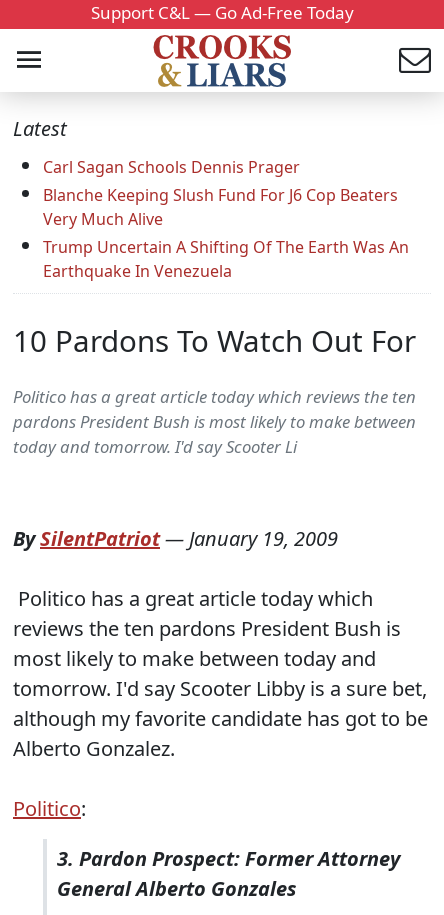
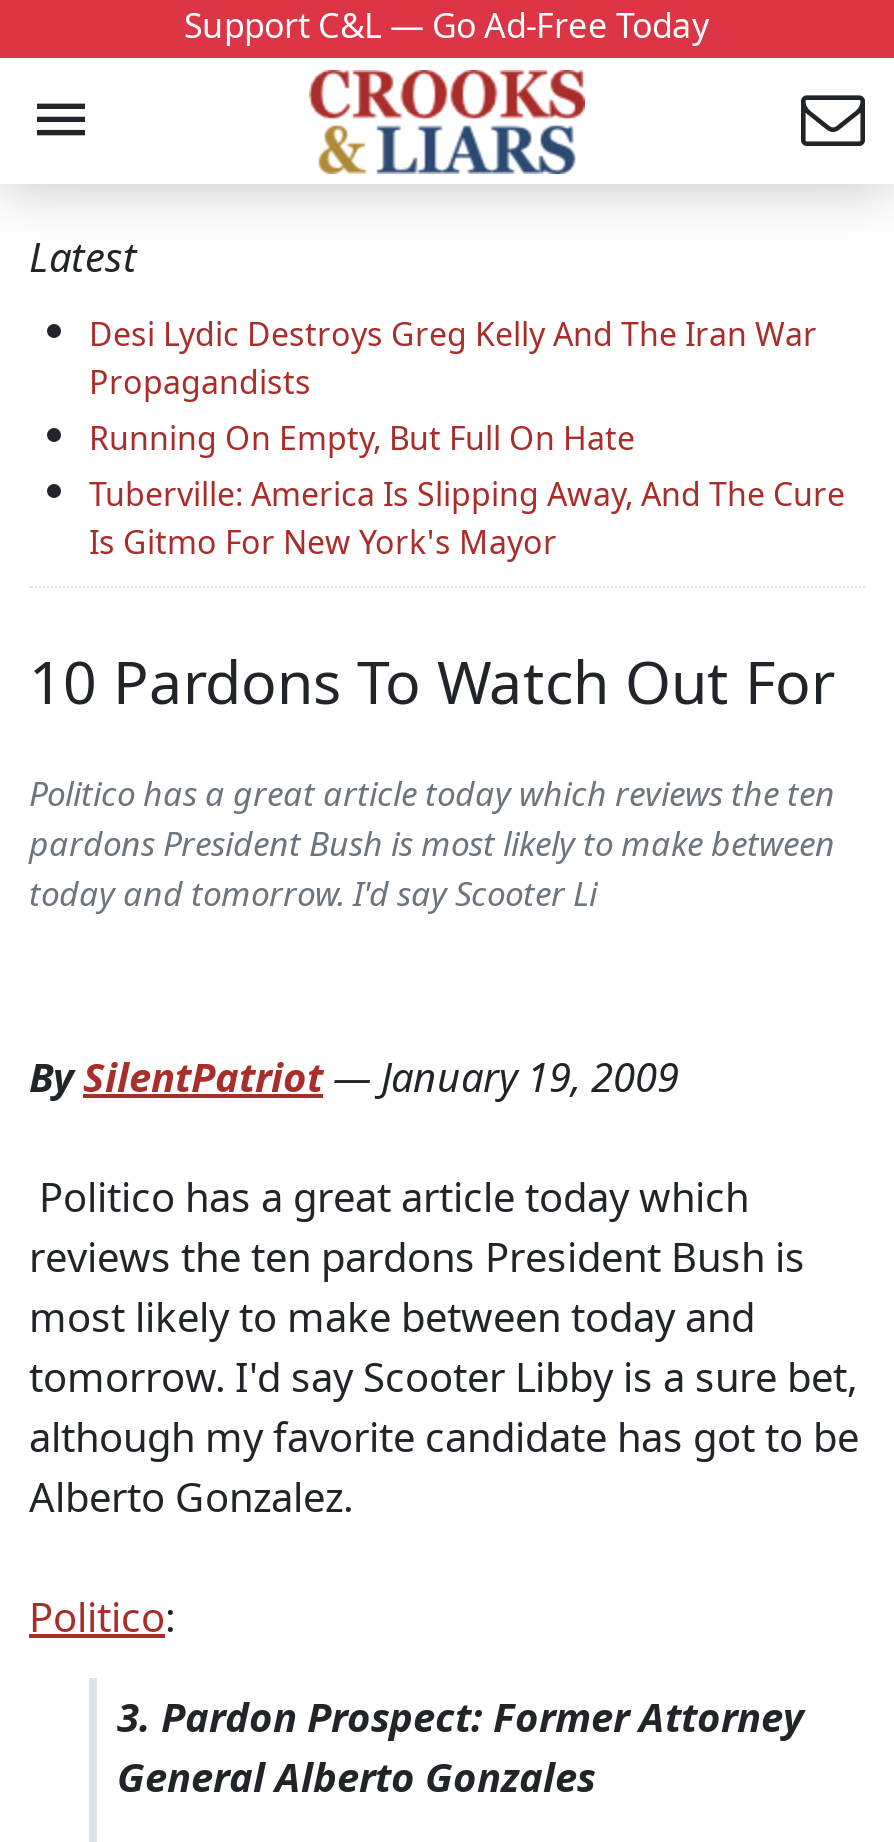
- Carl Sagan Schools Dennis Prager
- Blanche Keeping Slush Fund For J6 Cop Beaters
- Very Much Alive
- Trump Uncertain A Shifting Of The Earth Was An
- Earthquake In Venezuela
+ Desi Lydic Destroys Greg Kelly And The Iran War
+ Propagandists
+ Running On Empty, But Full On Hate
+ Tuberville: America Is Slipping Away, And The Cure
+ Is Gitmo For New York's Mayor
